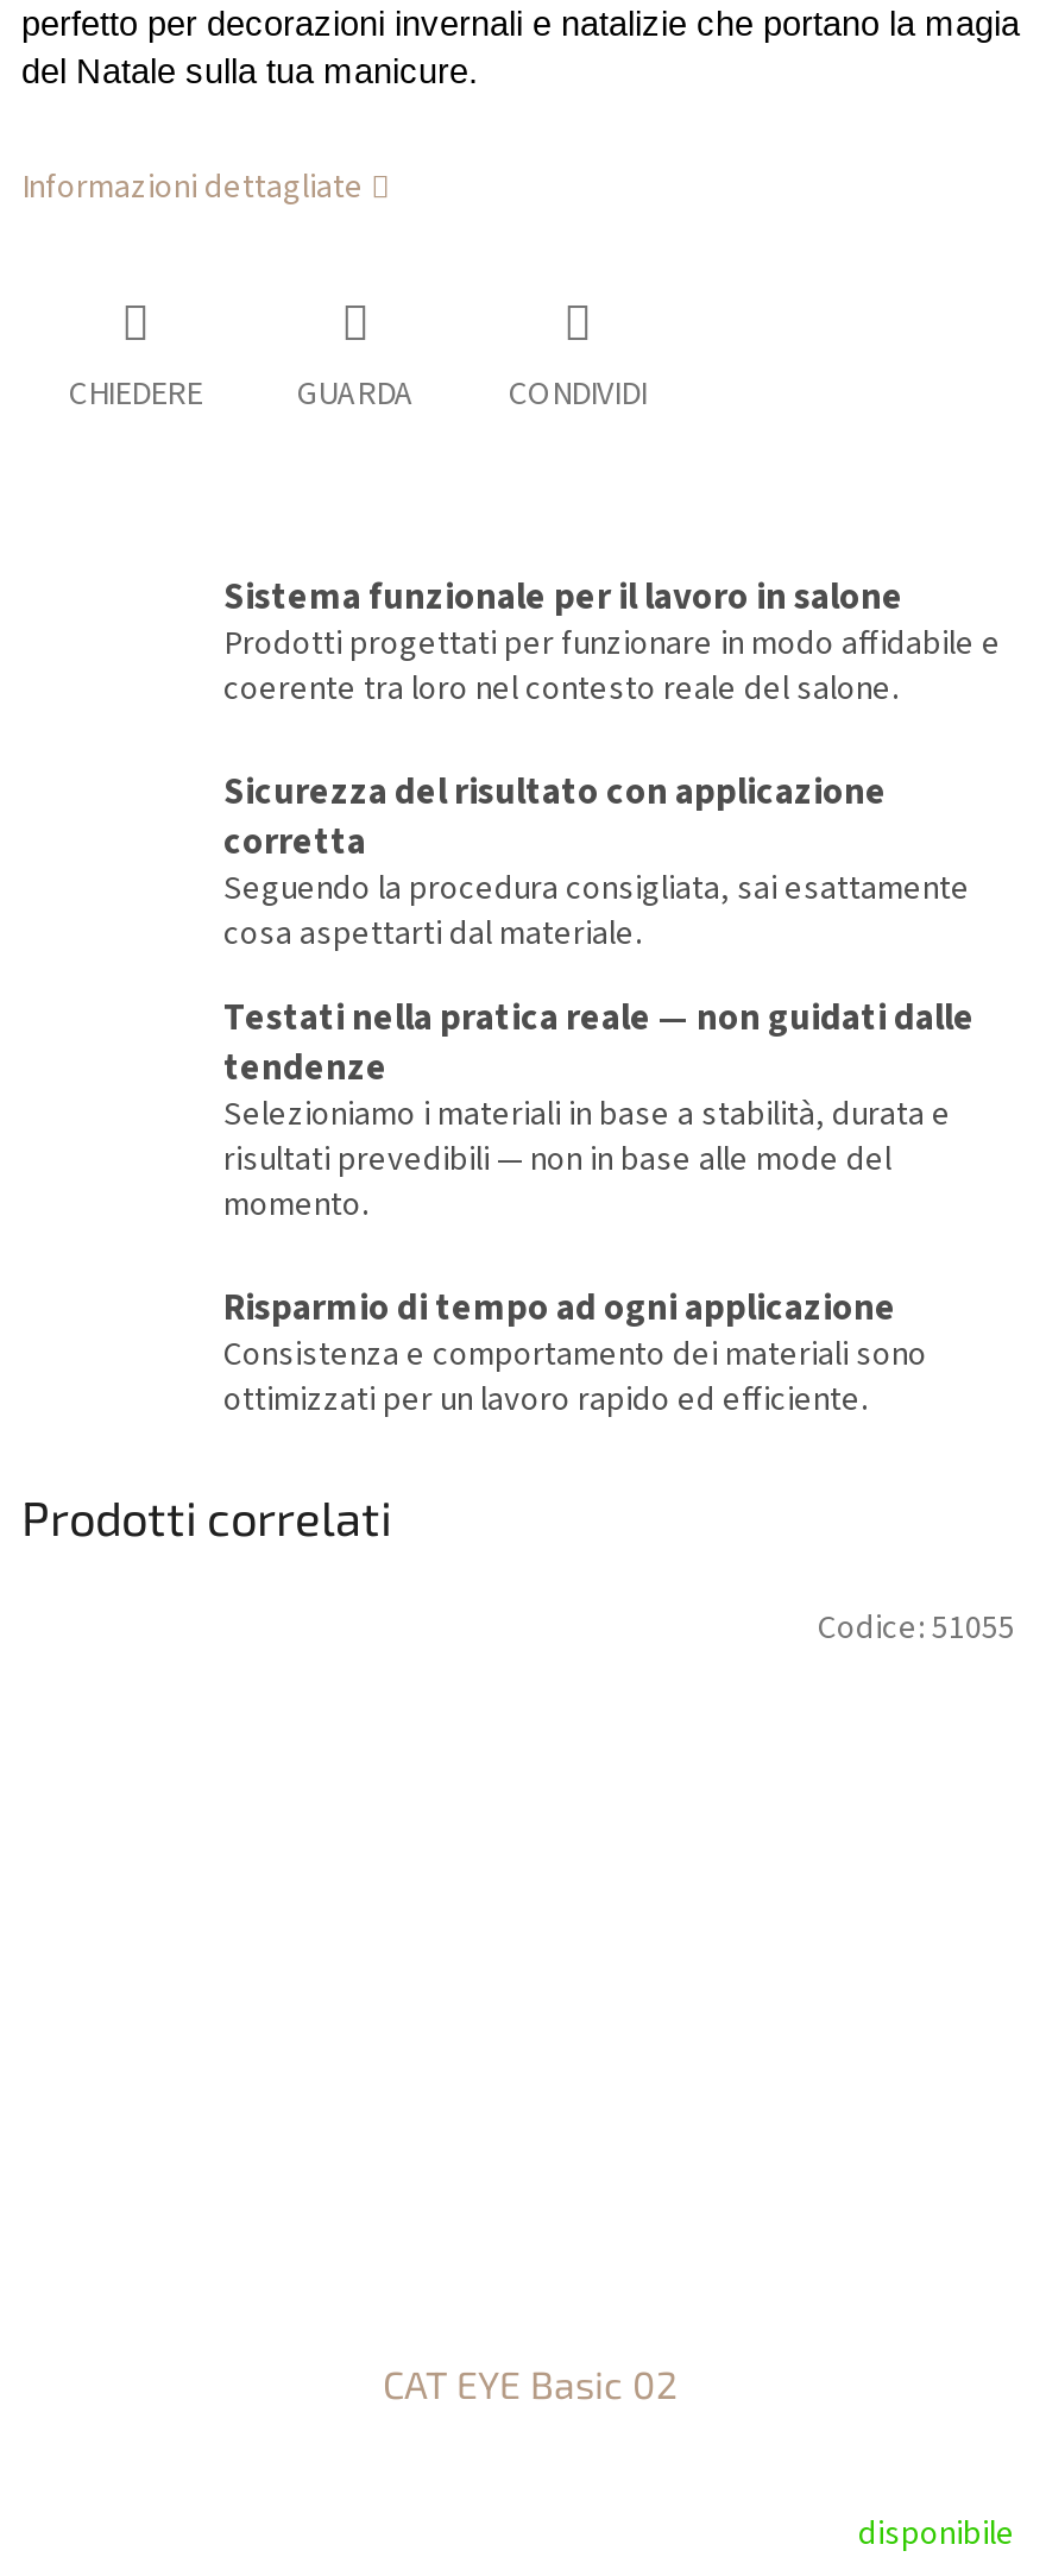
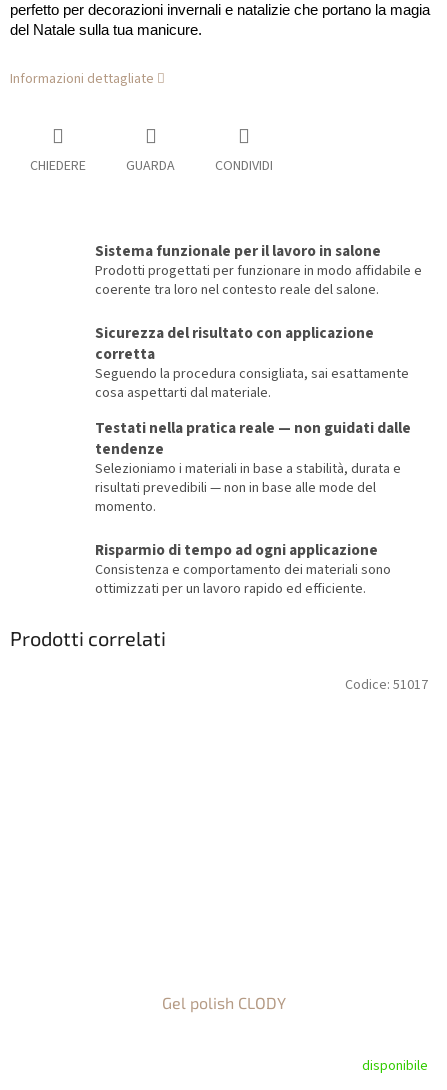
- Codice: 51055
+ Codice: 51017

- CAT EYE Basic 02
+ Gel polish CLODY
